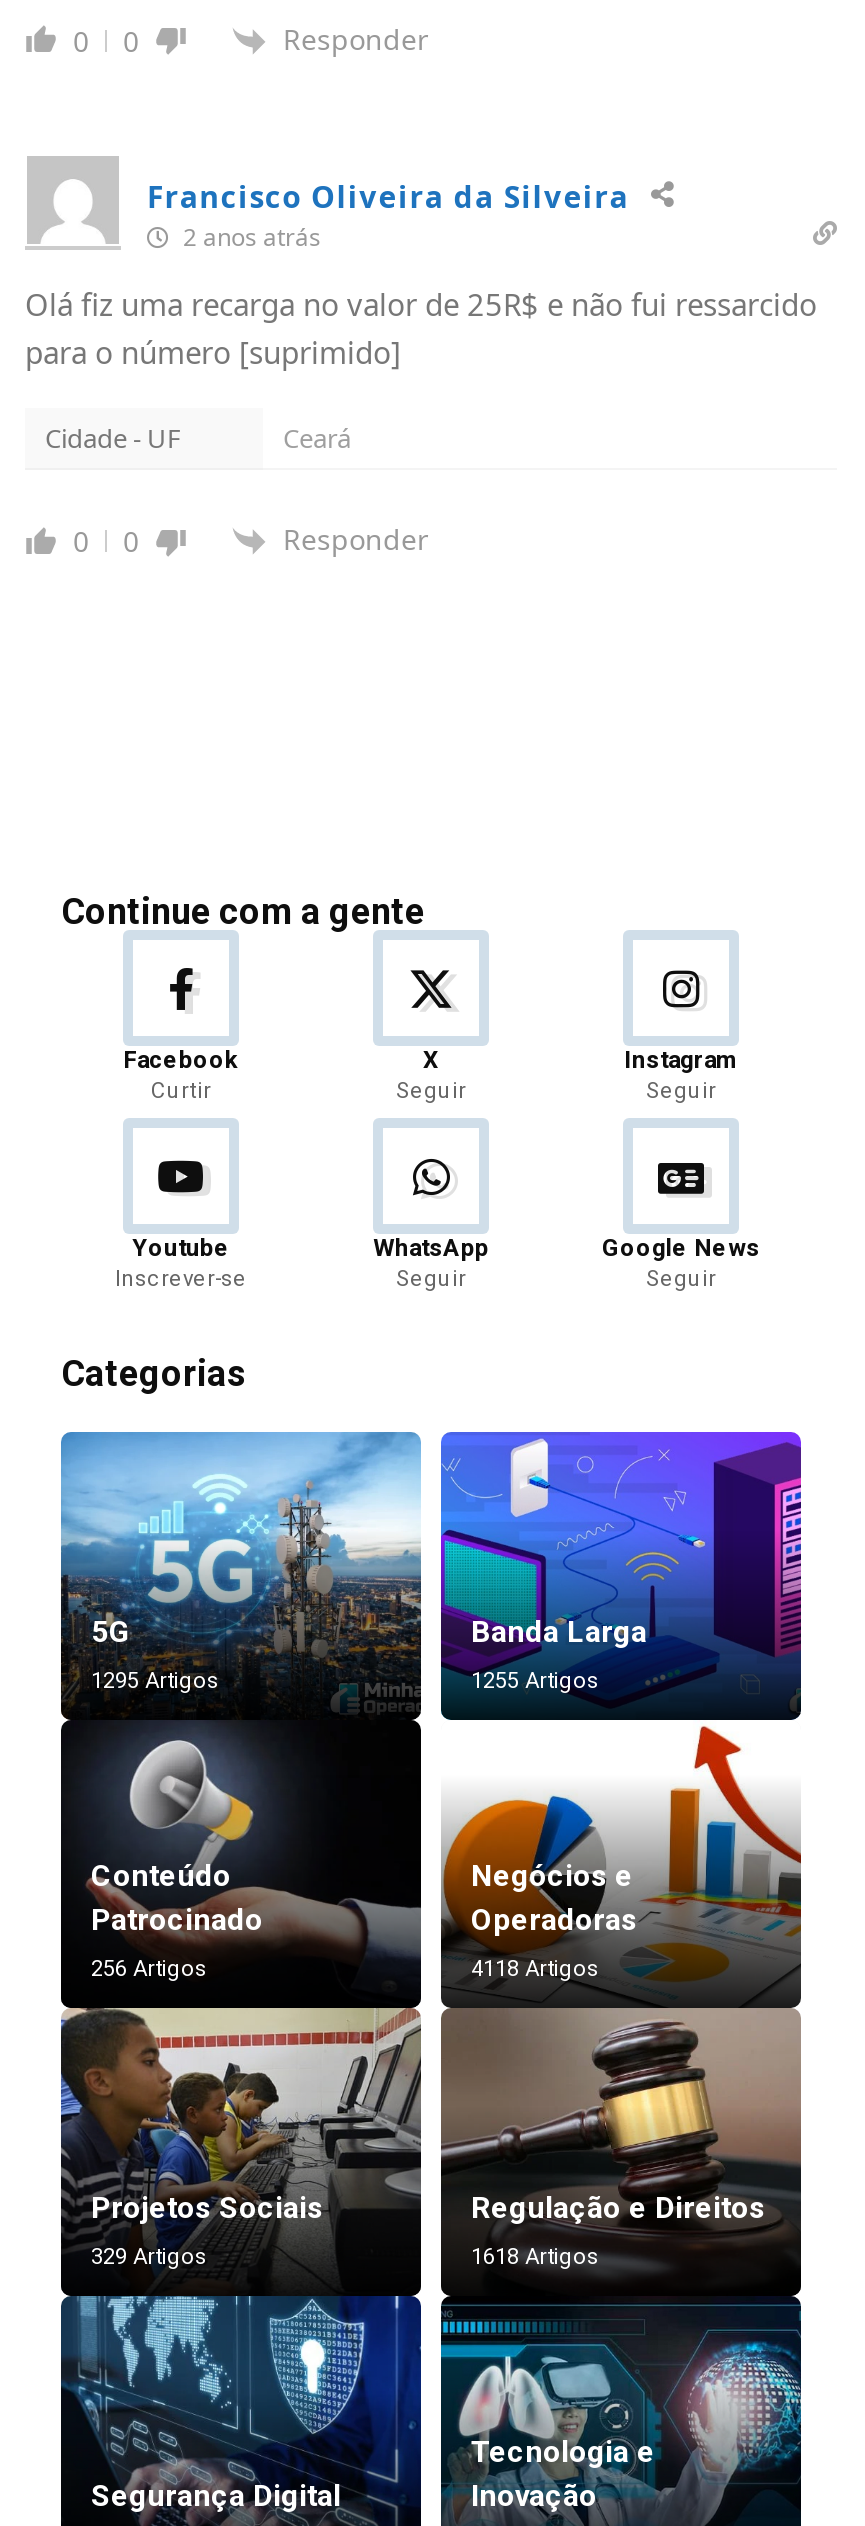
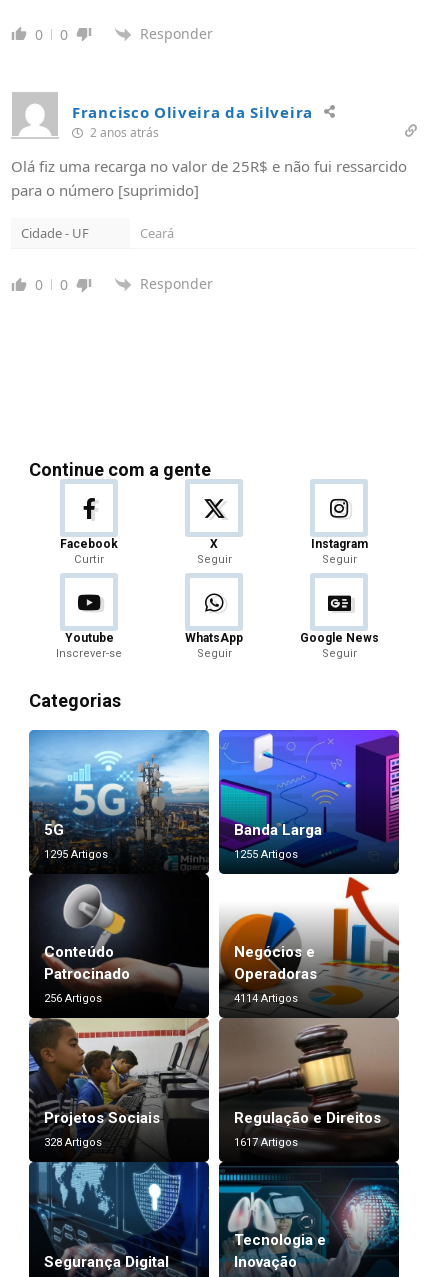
- 4118 Artigos
+ 4114 Artigos

- 329 Artigos
+ 328 Artigos

- 1618 Artigos
+ 1617 Artigos
